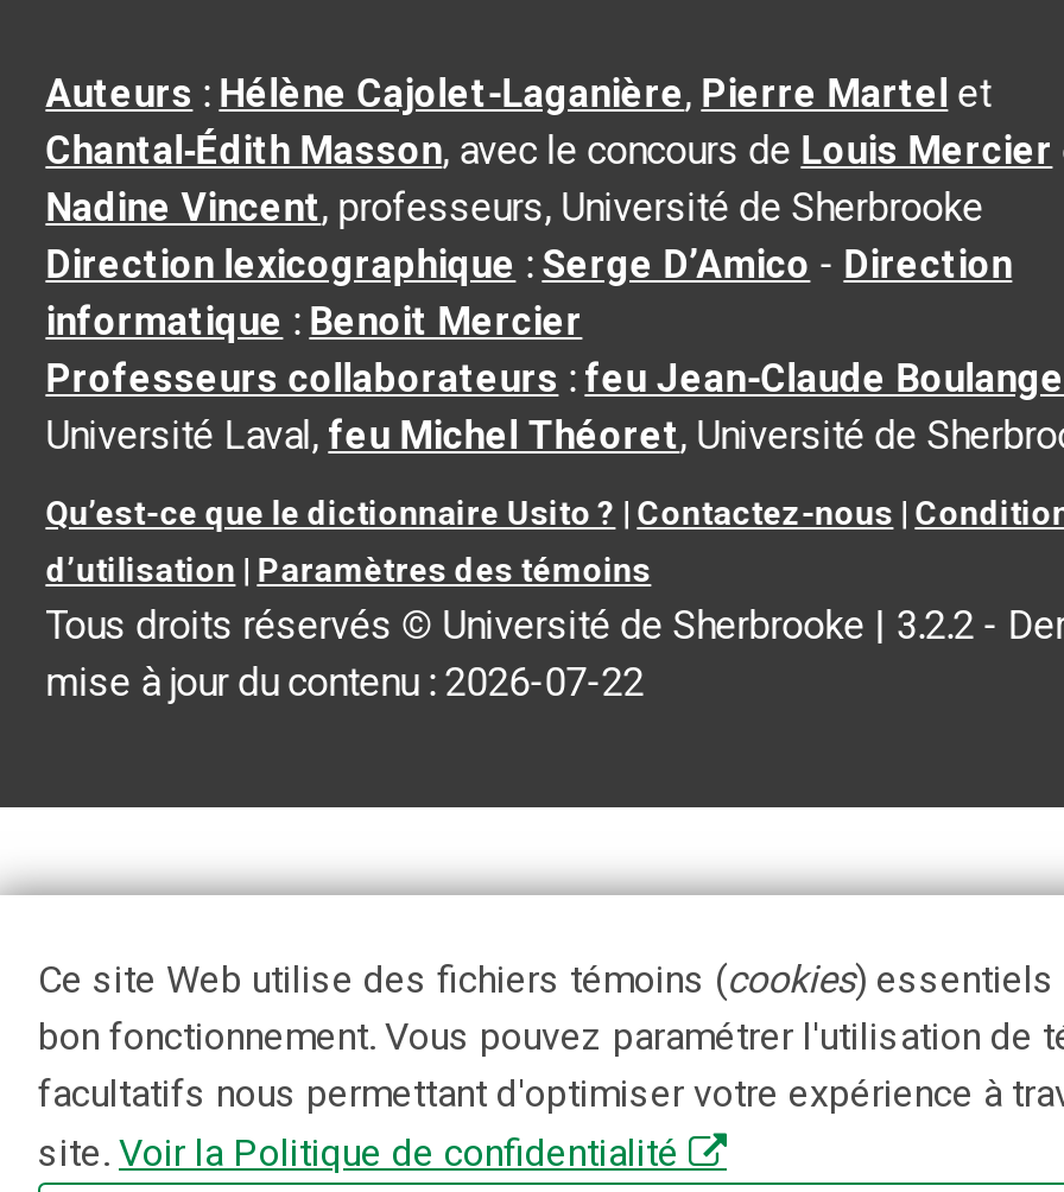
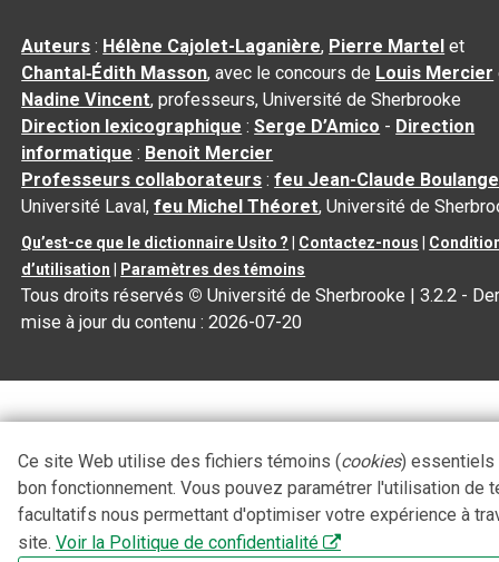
- mise à jour du contenu : 2026-07-22
+ mise à jour du contenu : 2026-07-20
